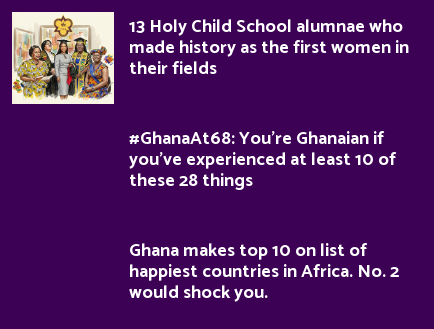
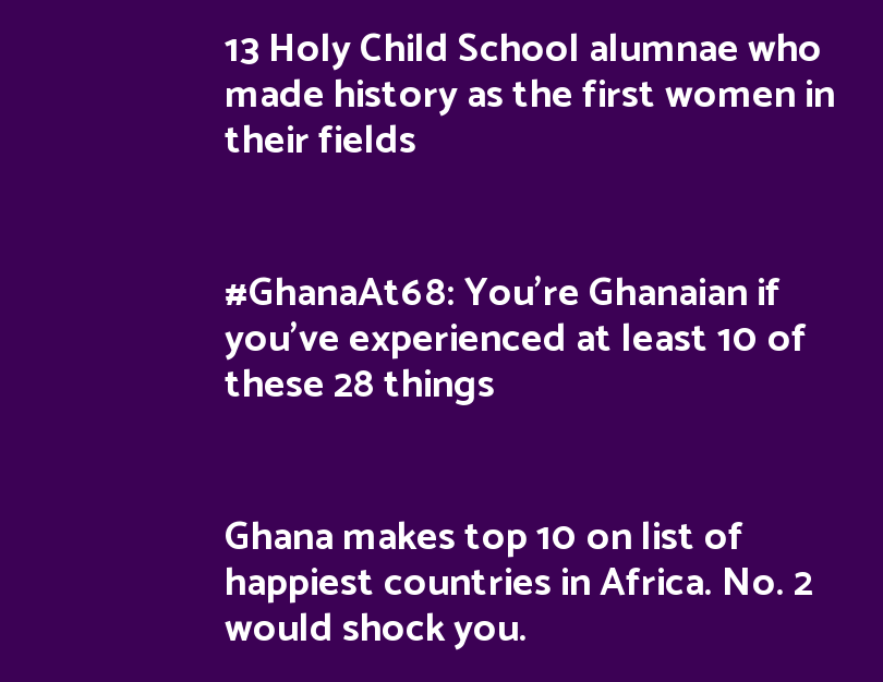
- [image]
